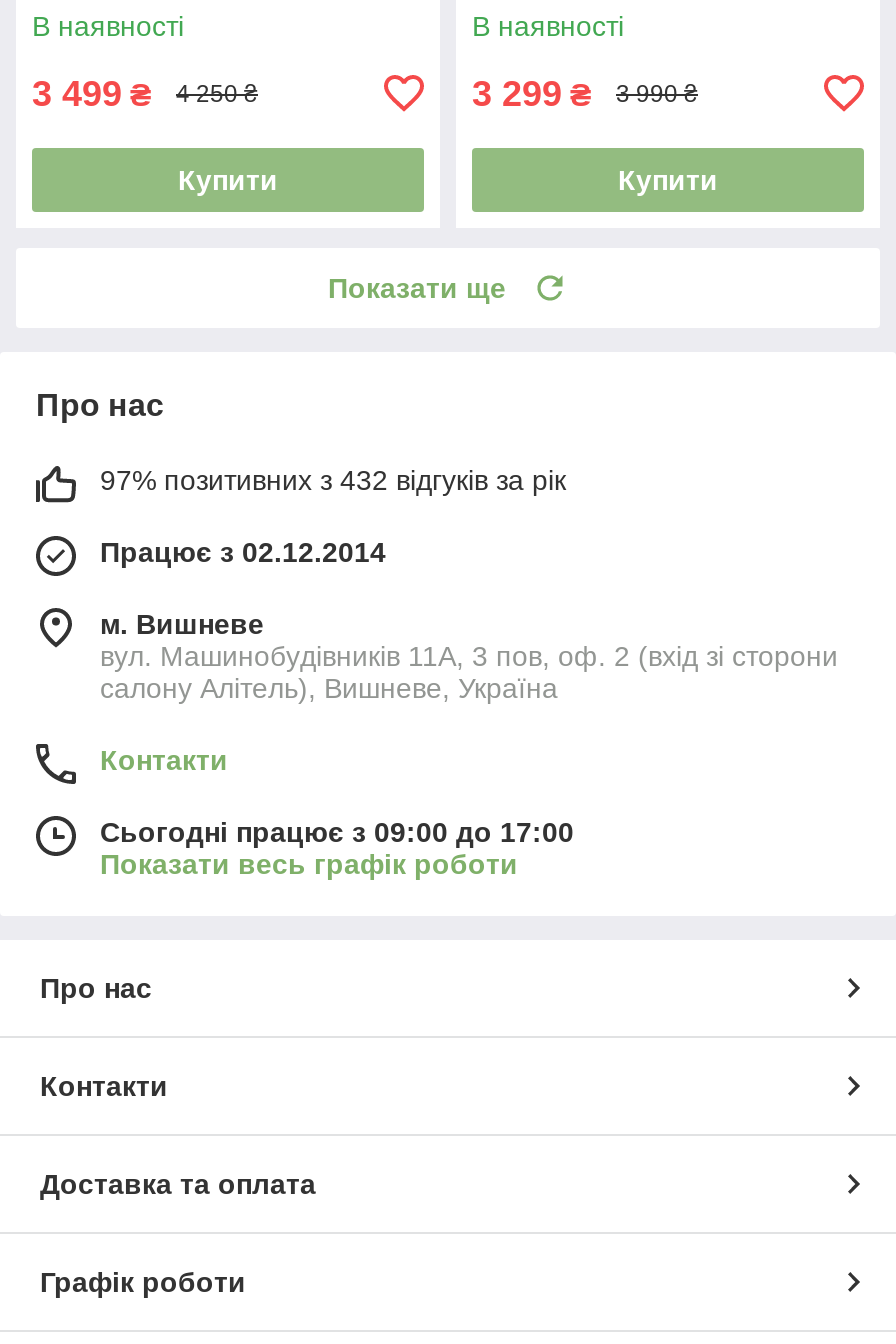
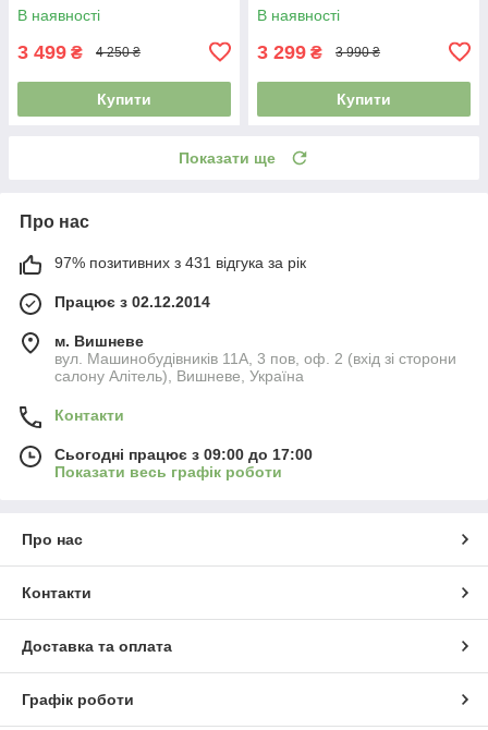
- 97% позитивних з 432 відгуків за рік
+ 97% позитивних з 431 відгука за рік
